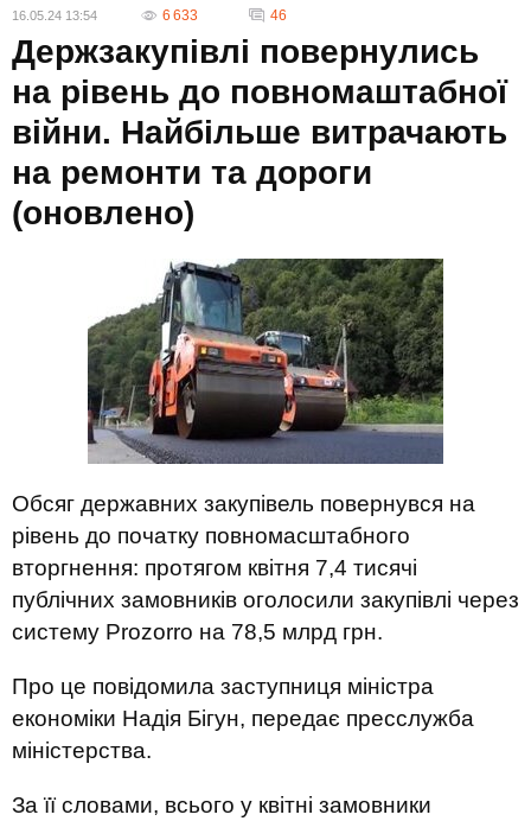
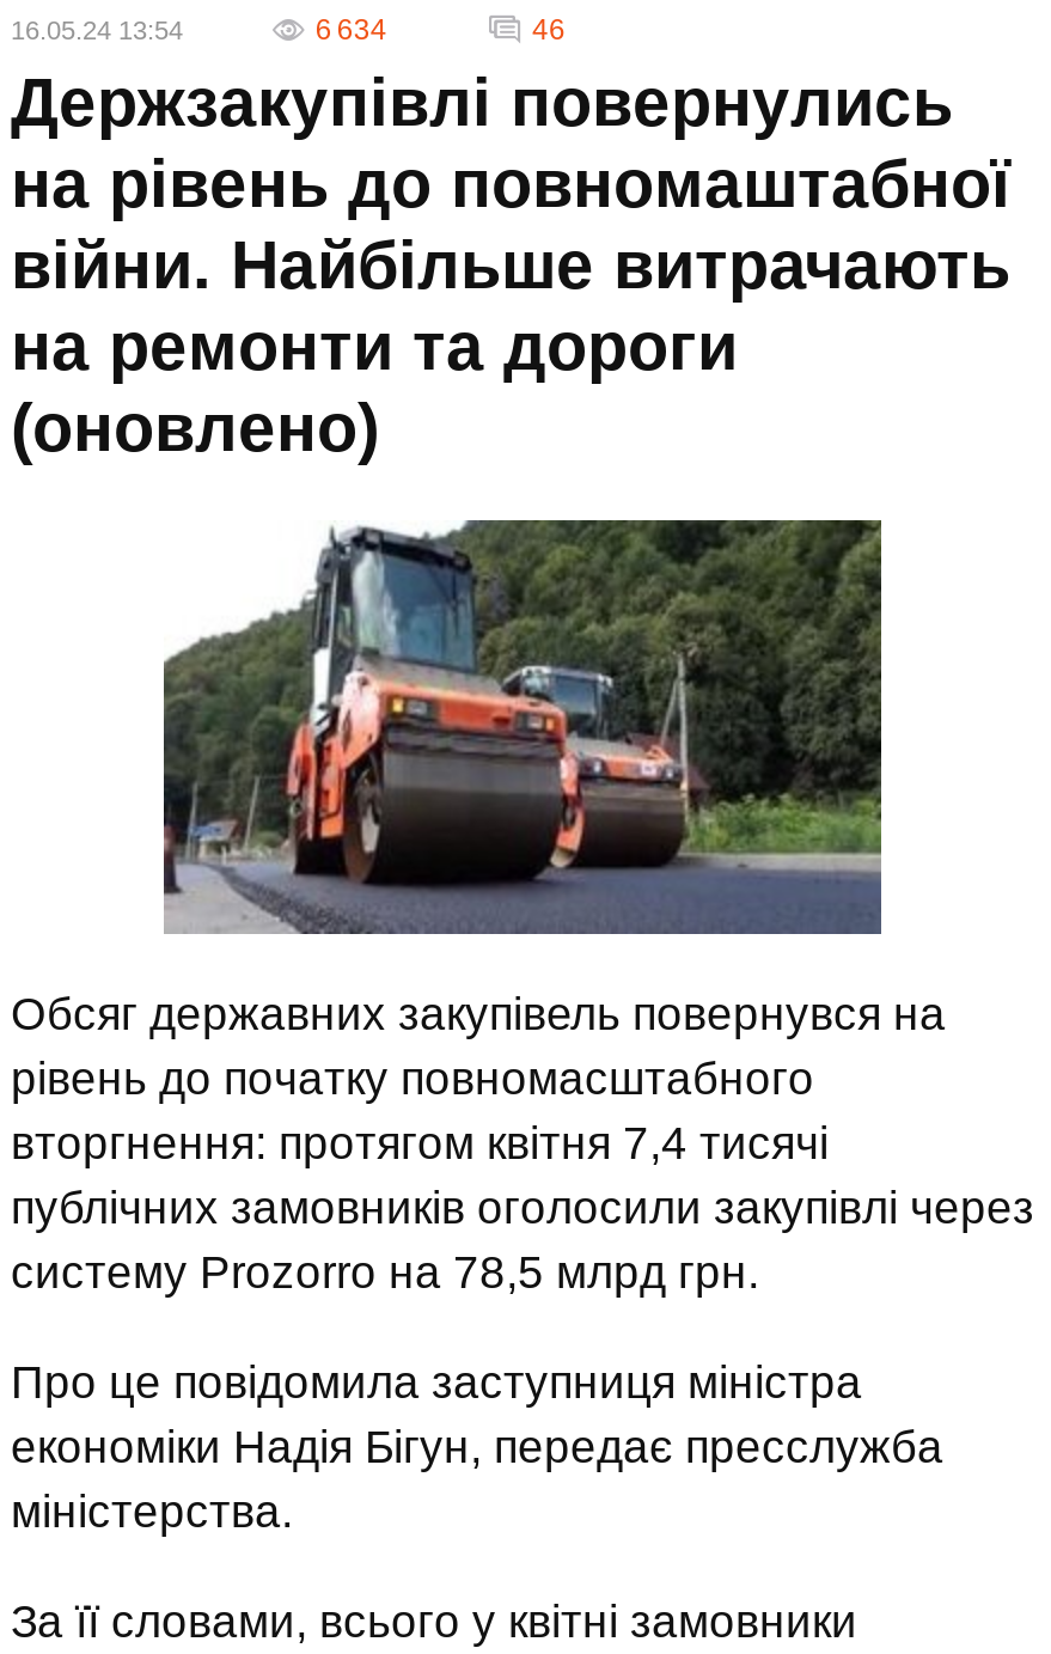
- 6 633
+ 6 634
